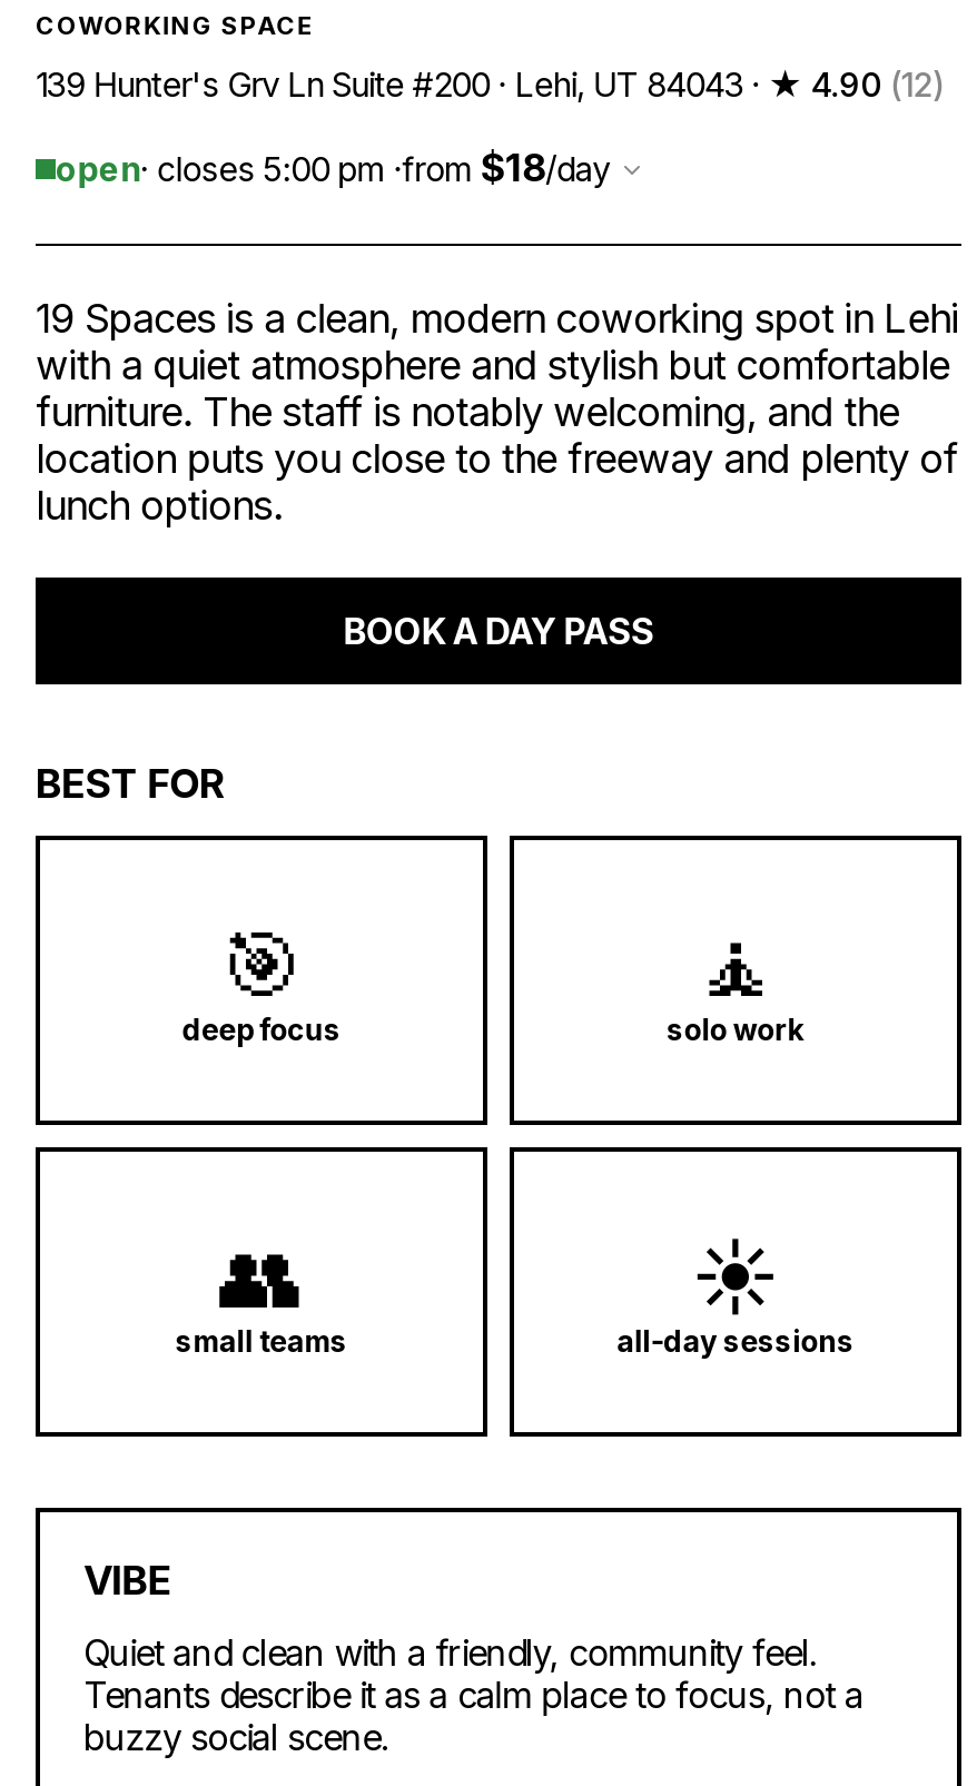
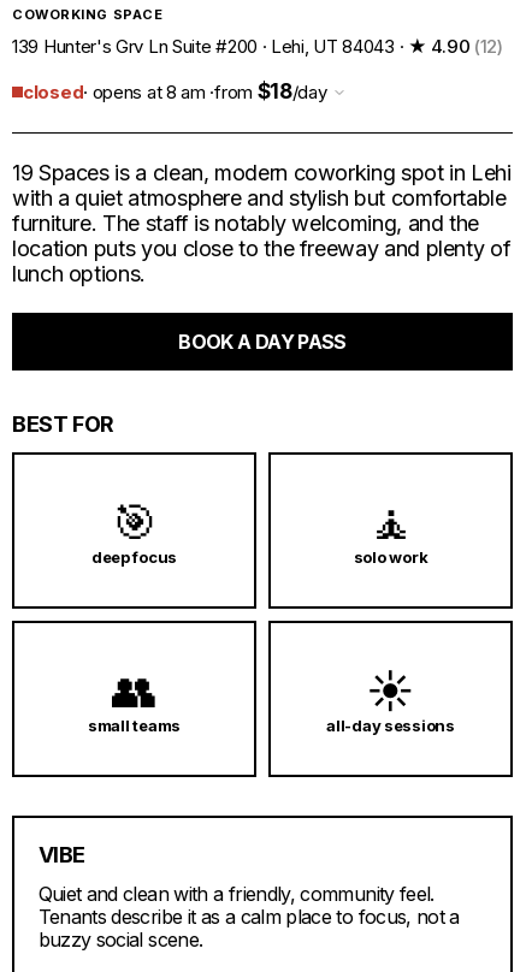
- open · closes 5:00 pm · from $18/day
+ closed · opens at 8 am · from $18/day
